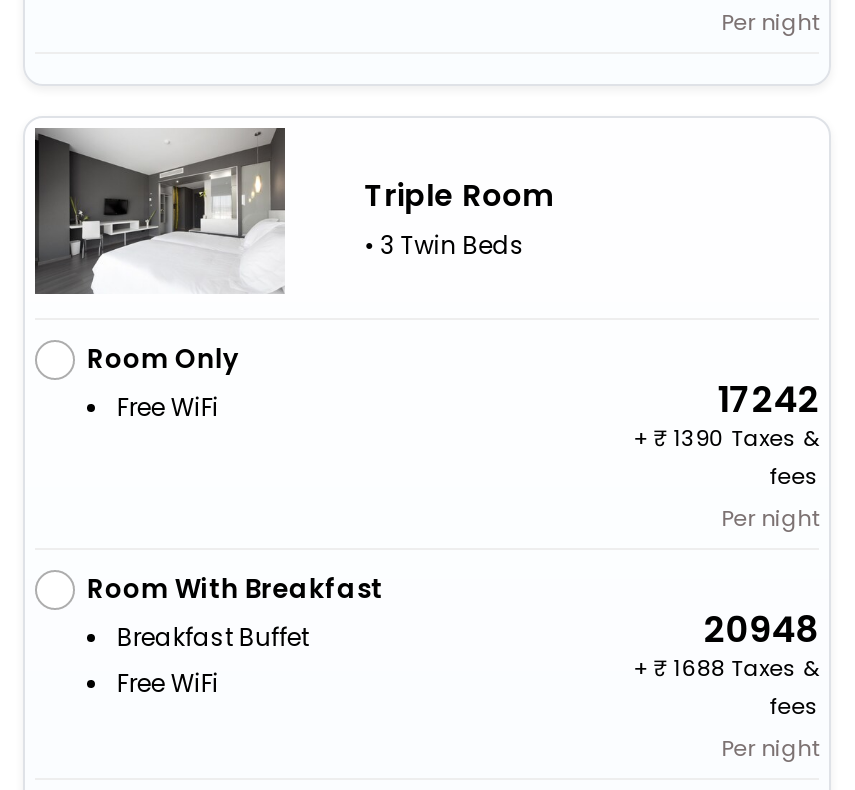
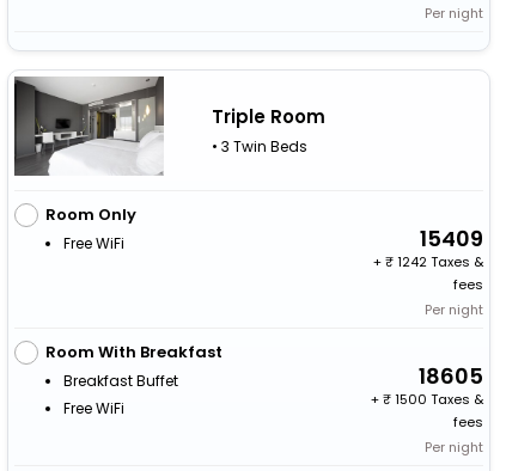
- 17242
+ 15409

- + 1390 Taxes &
+ + 1242 Taxes &

- 20948
+ 18605

- + 1688 Taxes &
+ + 1500 Taxes &
